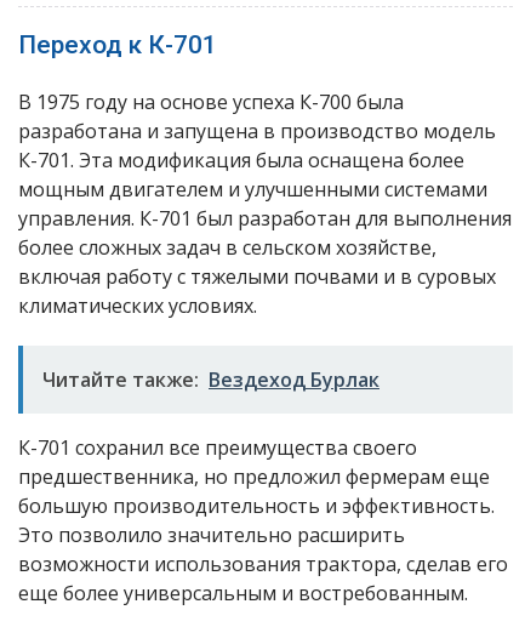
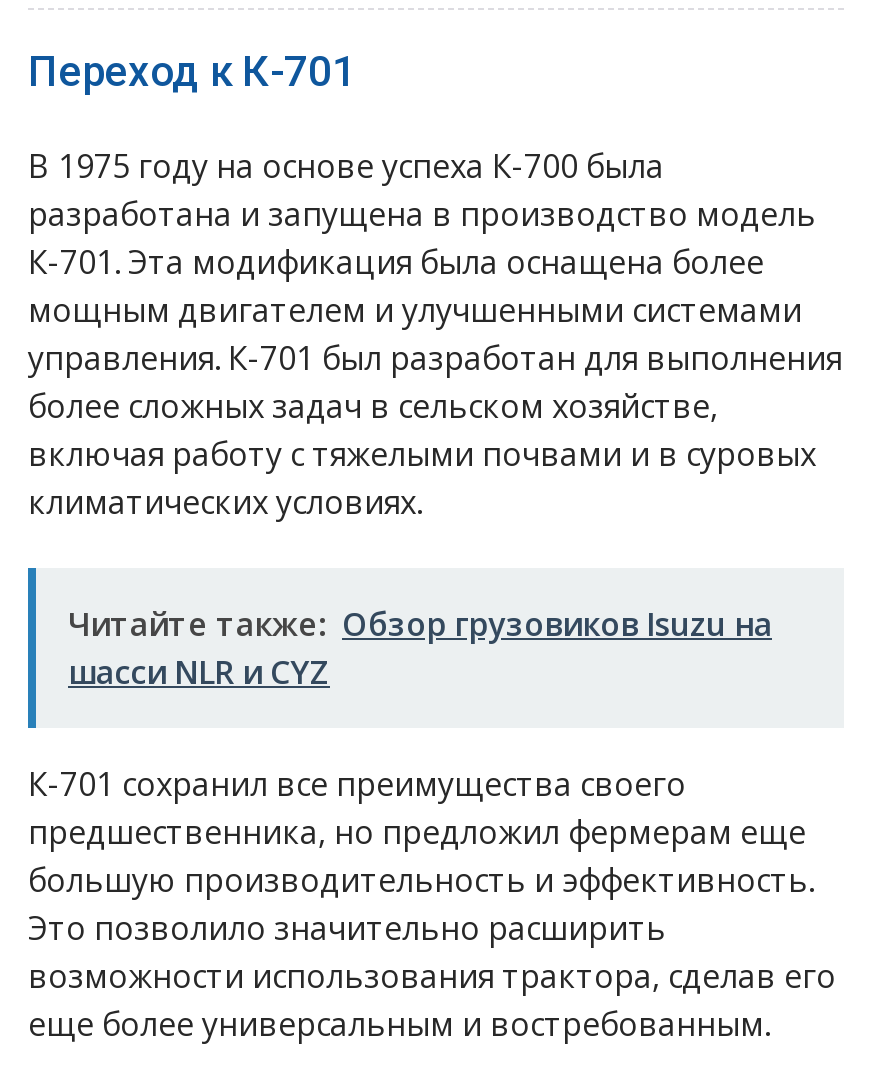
- Читайте также: Вездеход Бурлак
+ Читайте также: Обзор грузовиков Isuzu на
+ шасси NLR и CYZ
